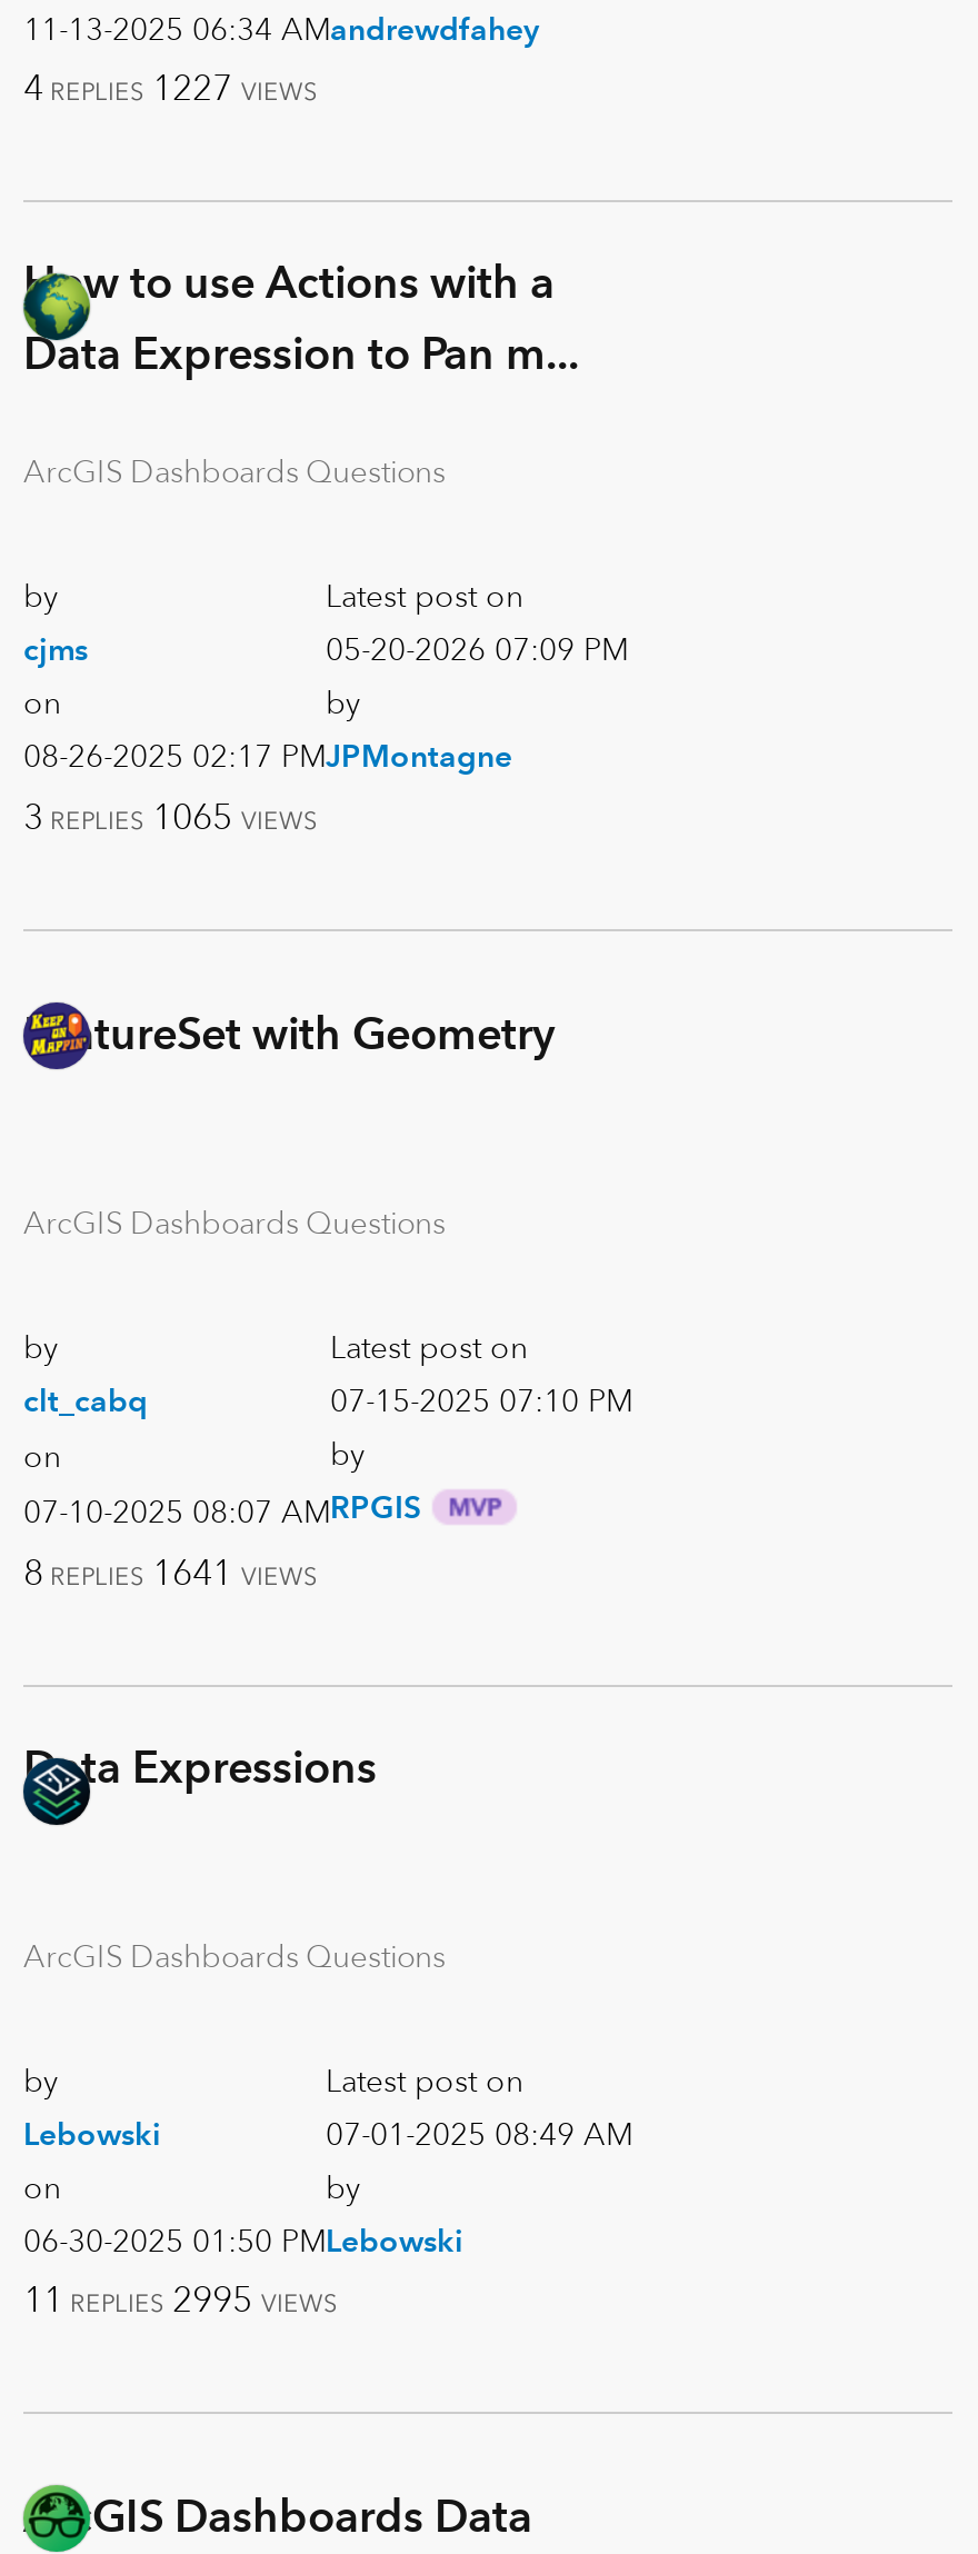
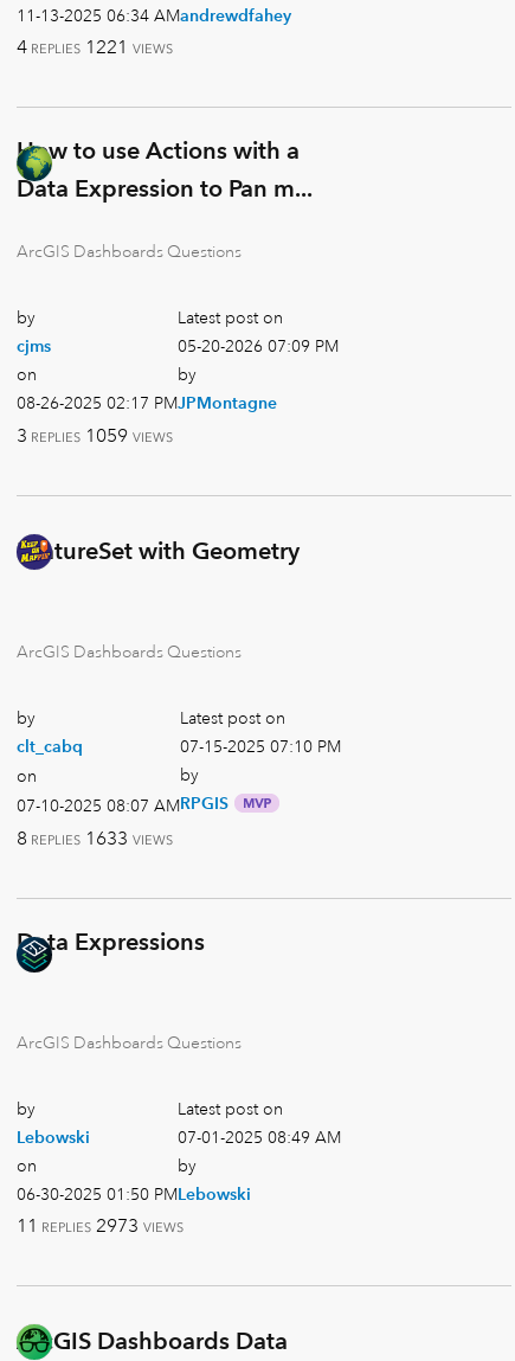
- 4 REPLIES 1227 VIEWS
+ 4 REPLIES 1221 VIEWS

- 3 REPLIES 1065 VIEWS
+ 3 REPLIES 1059 VIEWS

- 8 REPLIES 1641 VIEWS
+ 8 REPLIES 1633 VIEWS

- 11 REPLIES 2995 VIEWS
+ 11 REPLIES 2973 VIEWS
